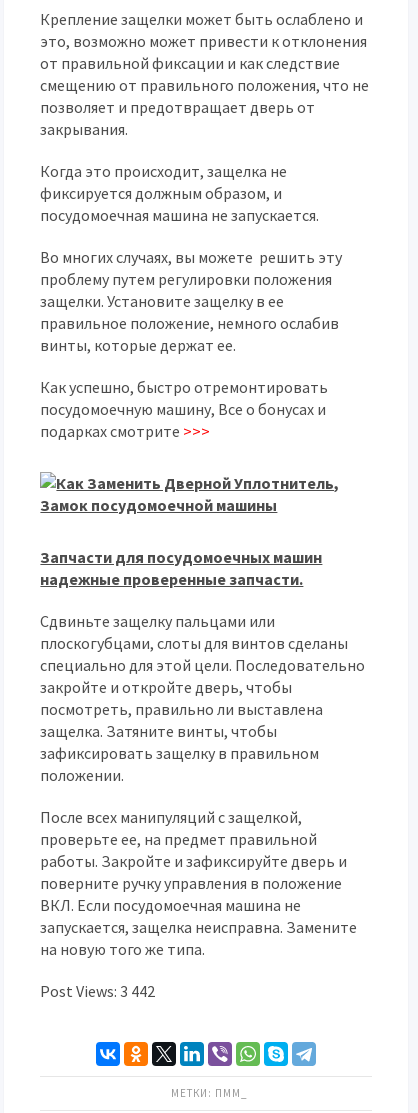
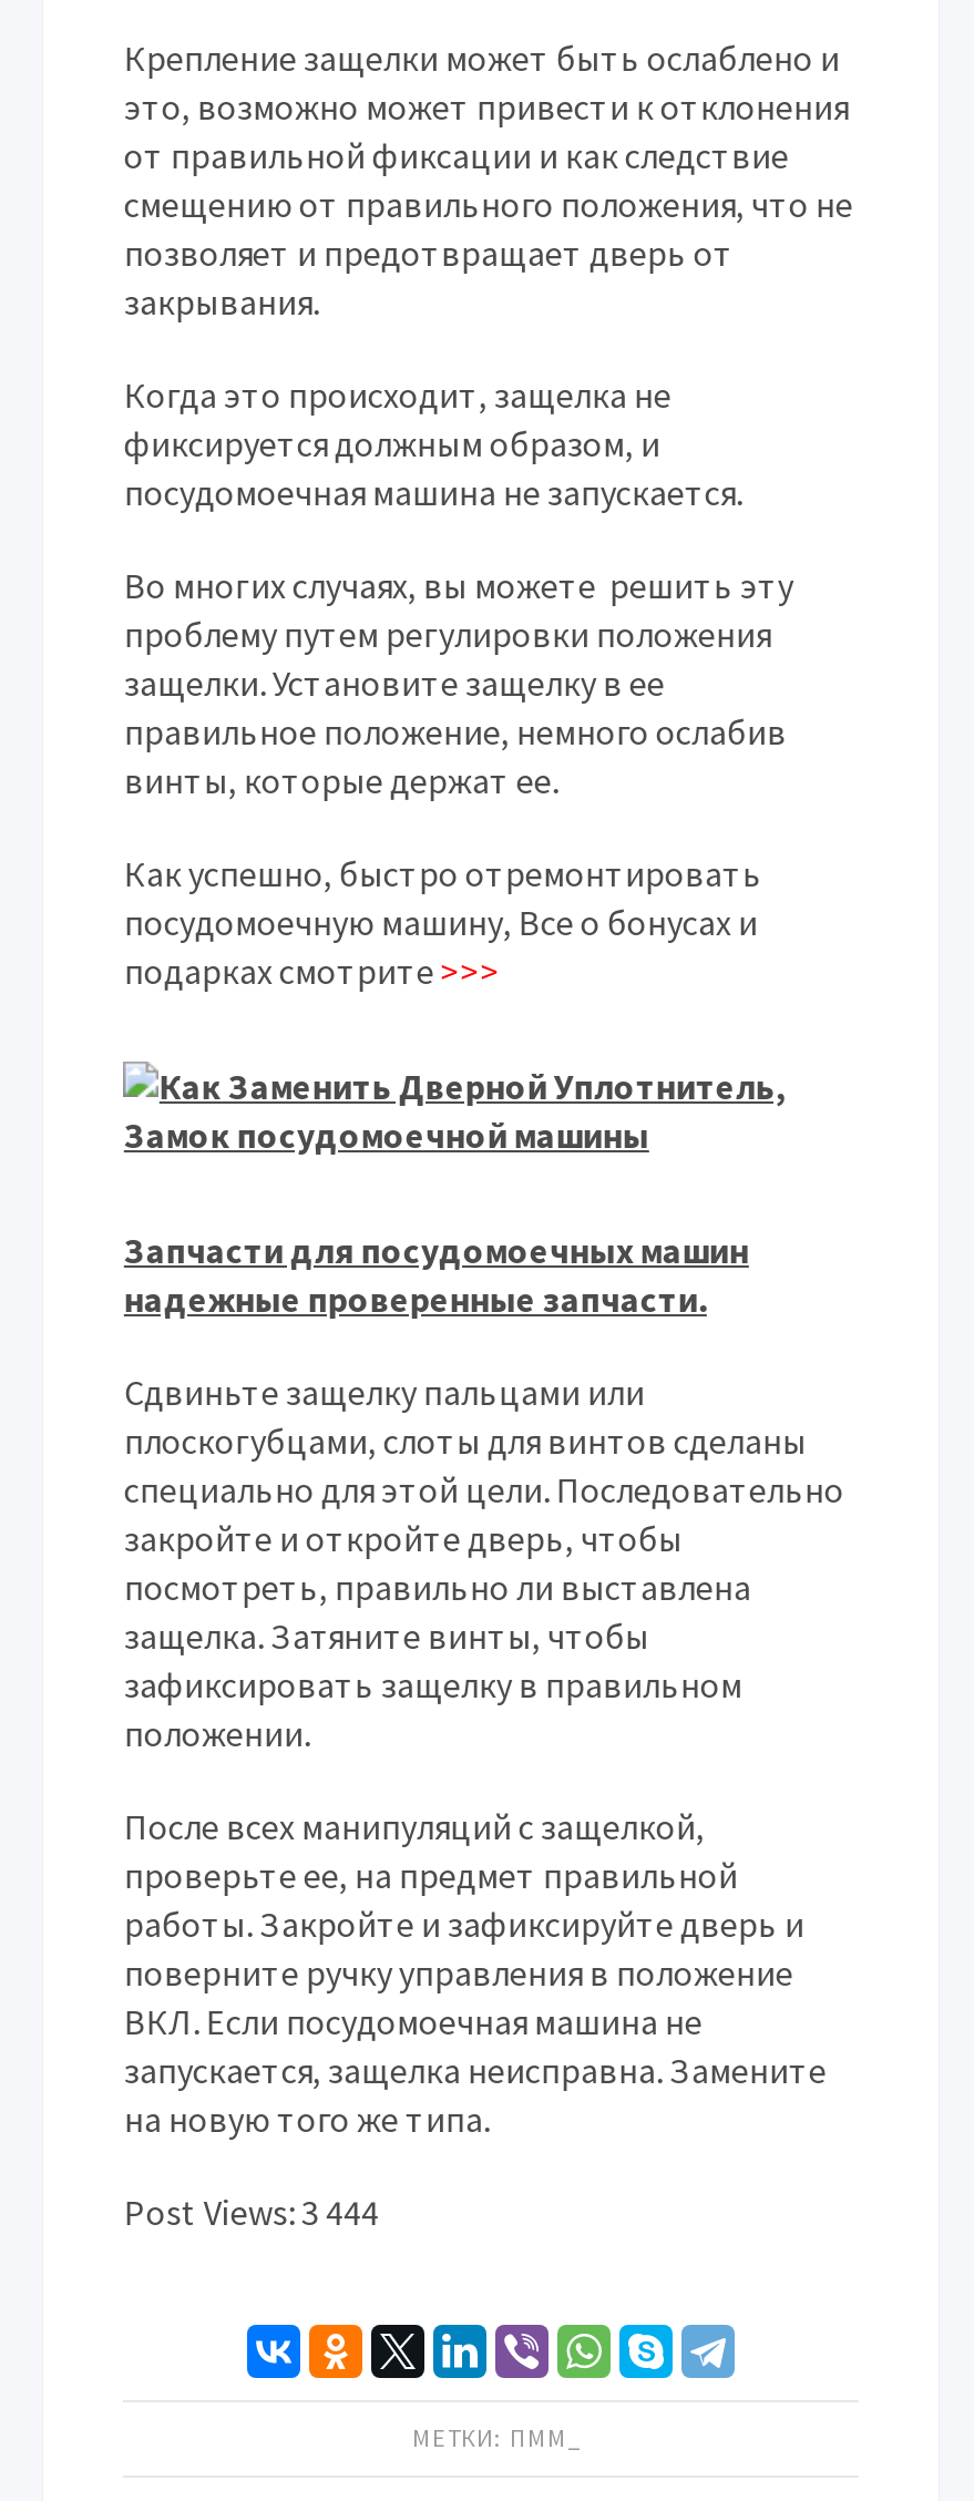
- Post Views: 3 442
+ Post Views: 3 444
